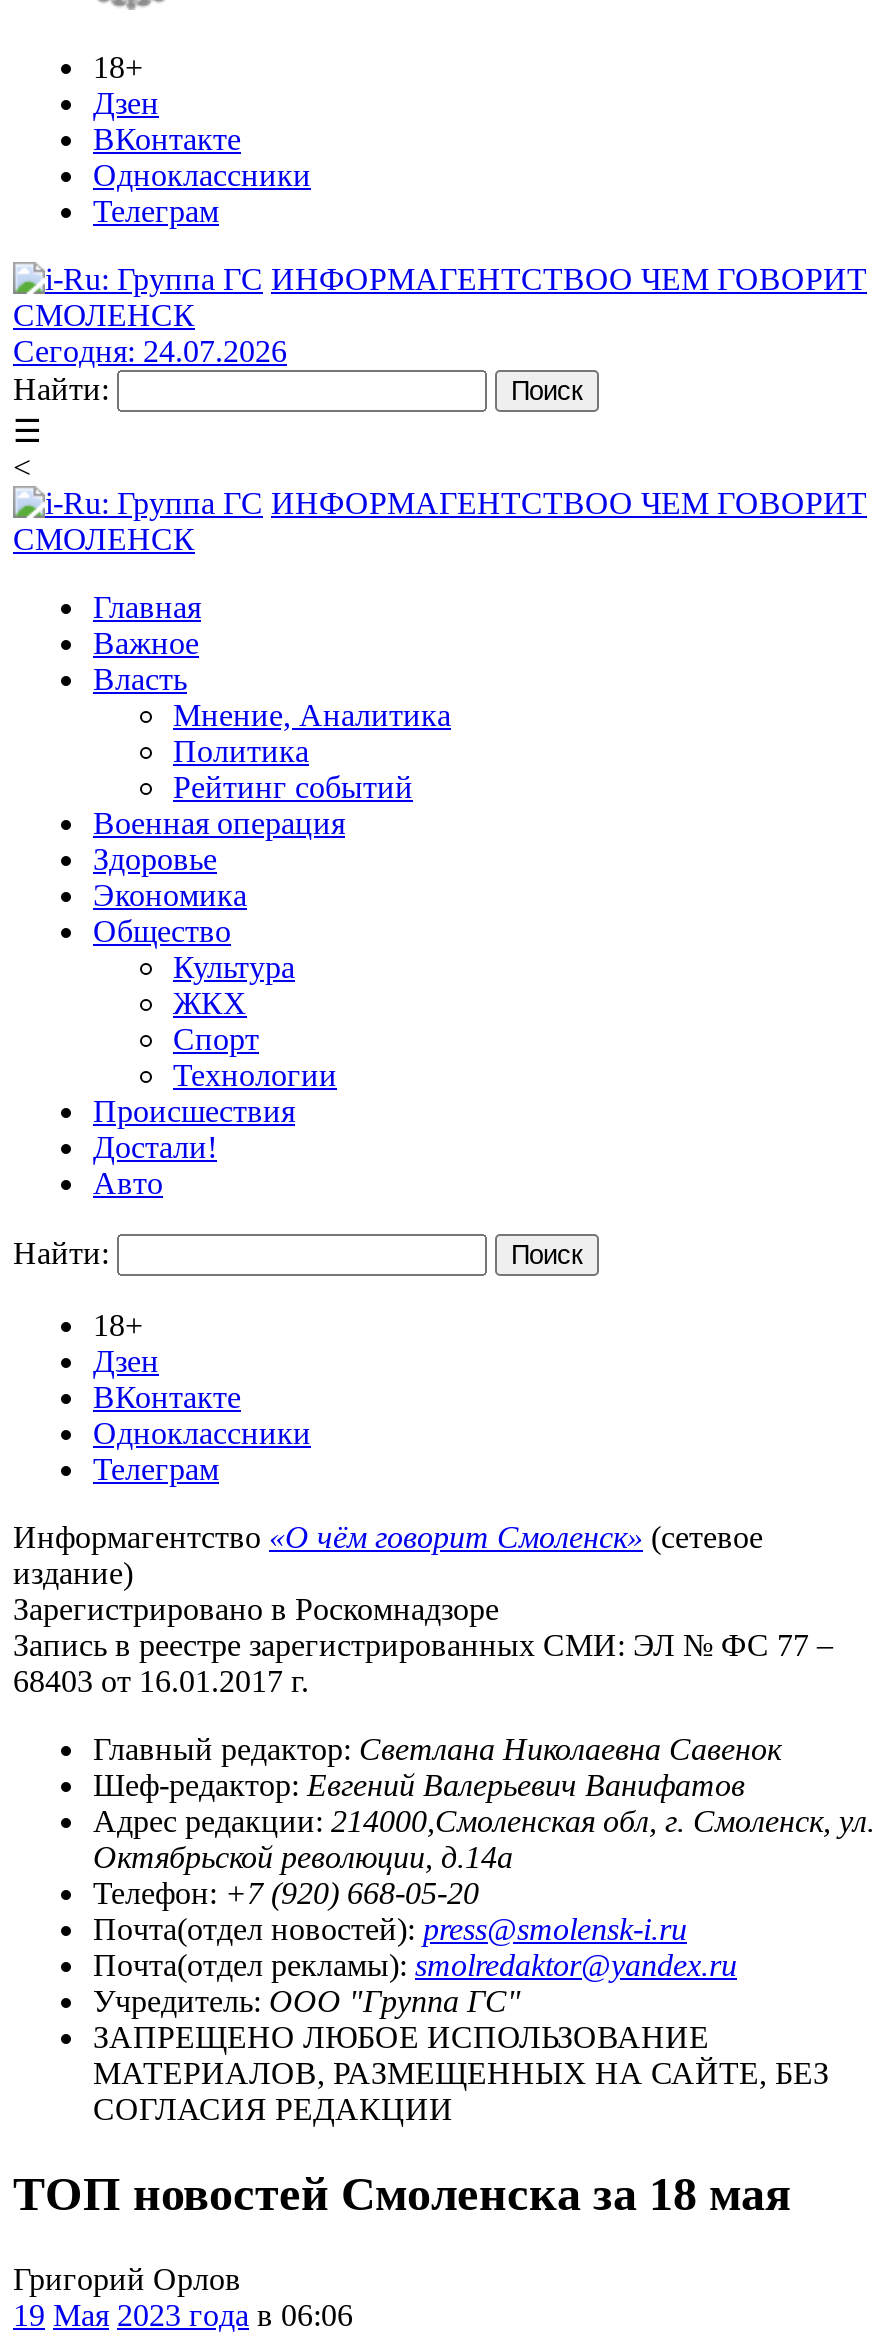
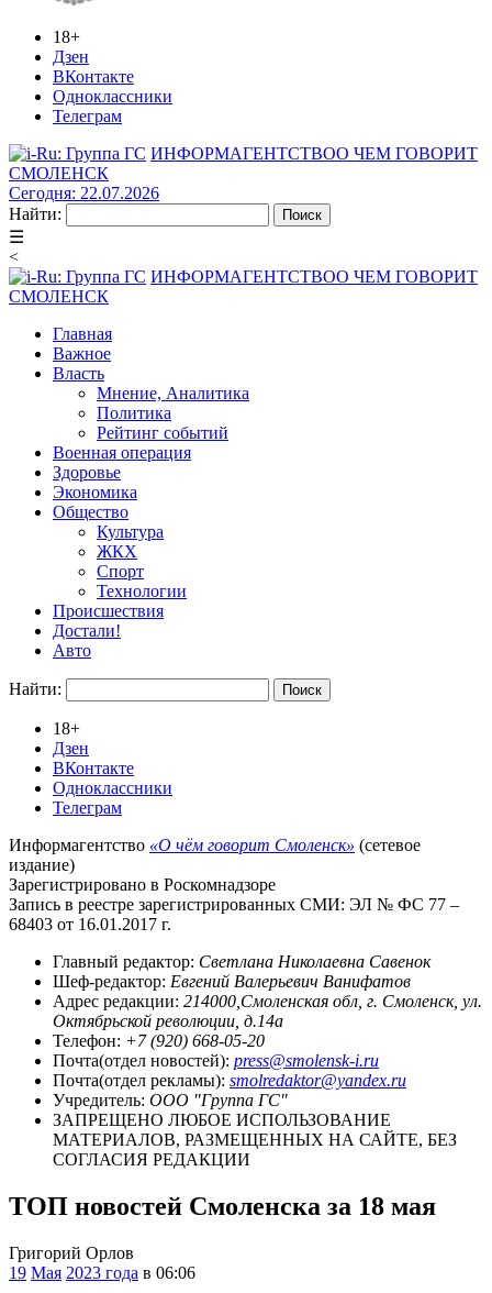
- Сегодня: 24.07.2026
+ Сегодня: 22.07.2026
